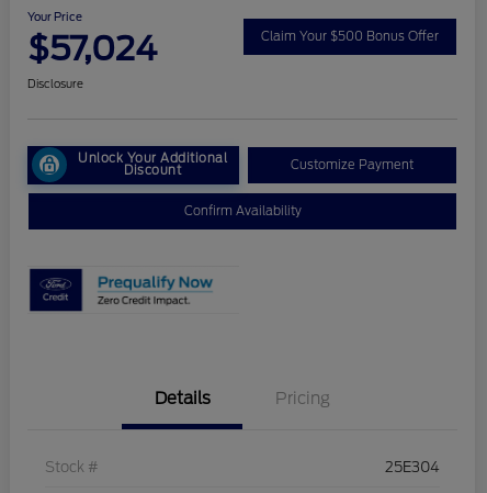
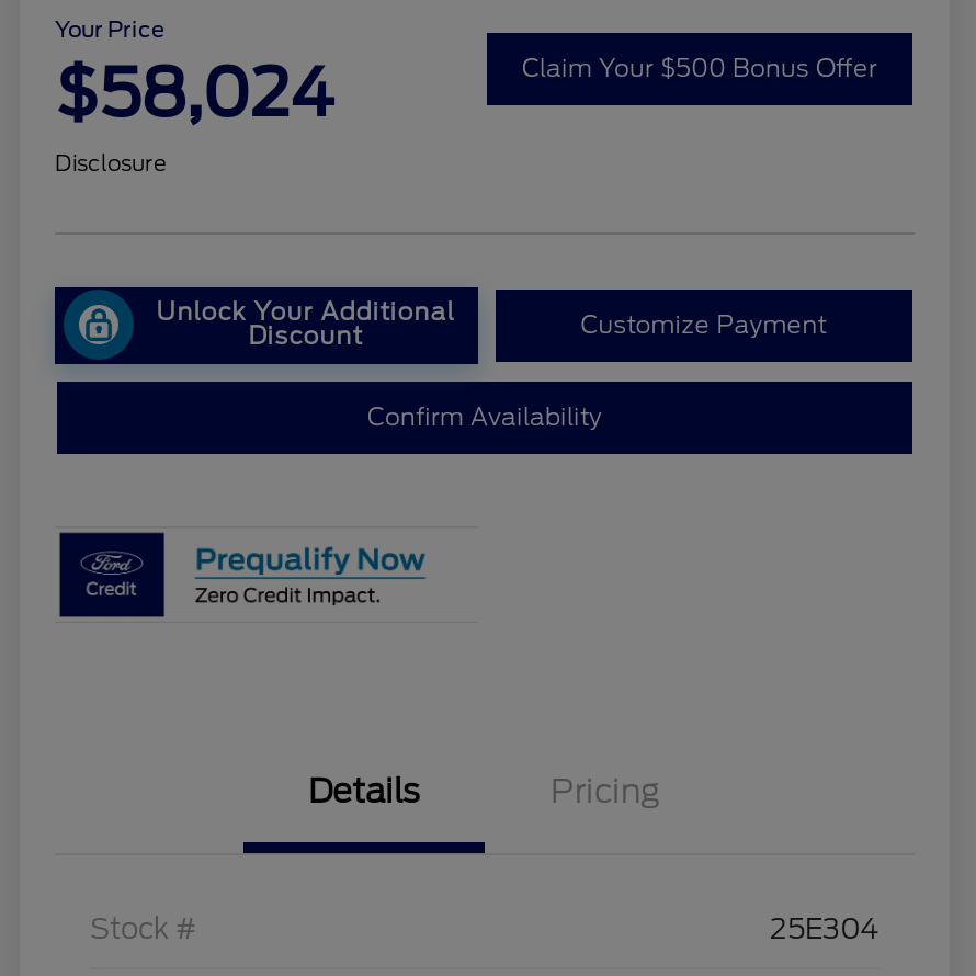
- $57,024
+ $58,024
